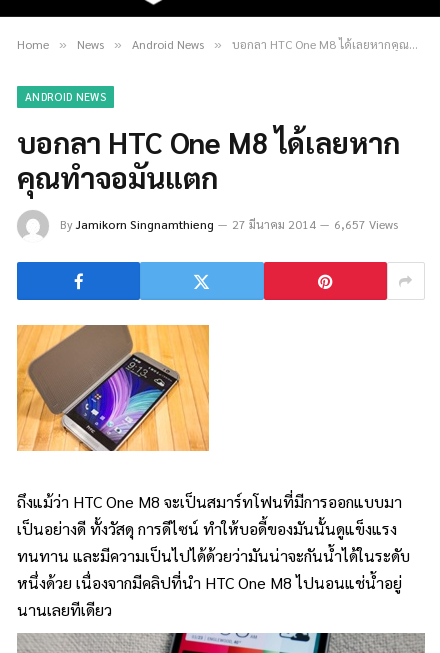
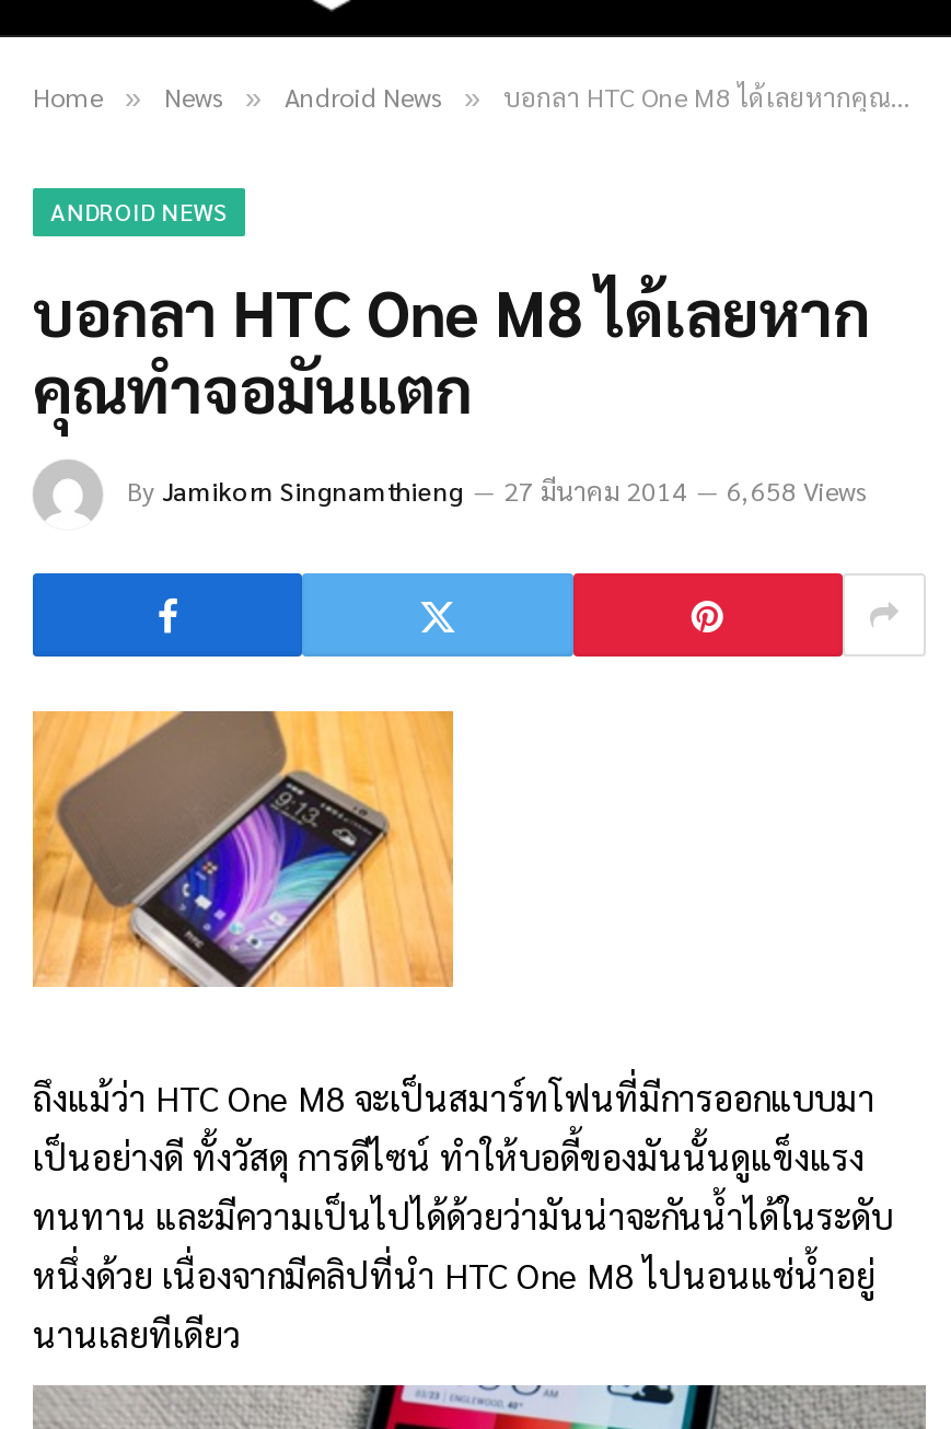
- By Jamikorn Singnamthieng 27 มีนาคม 2014 6,657 Views
+ By Jamikorn Singnamthieng 27 มีนาคม 2014 6,658 Views
